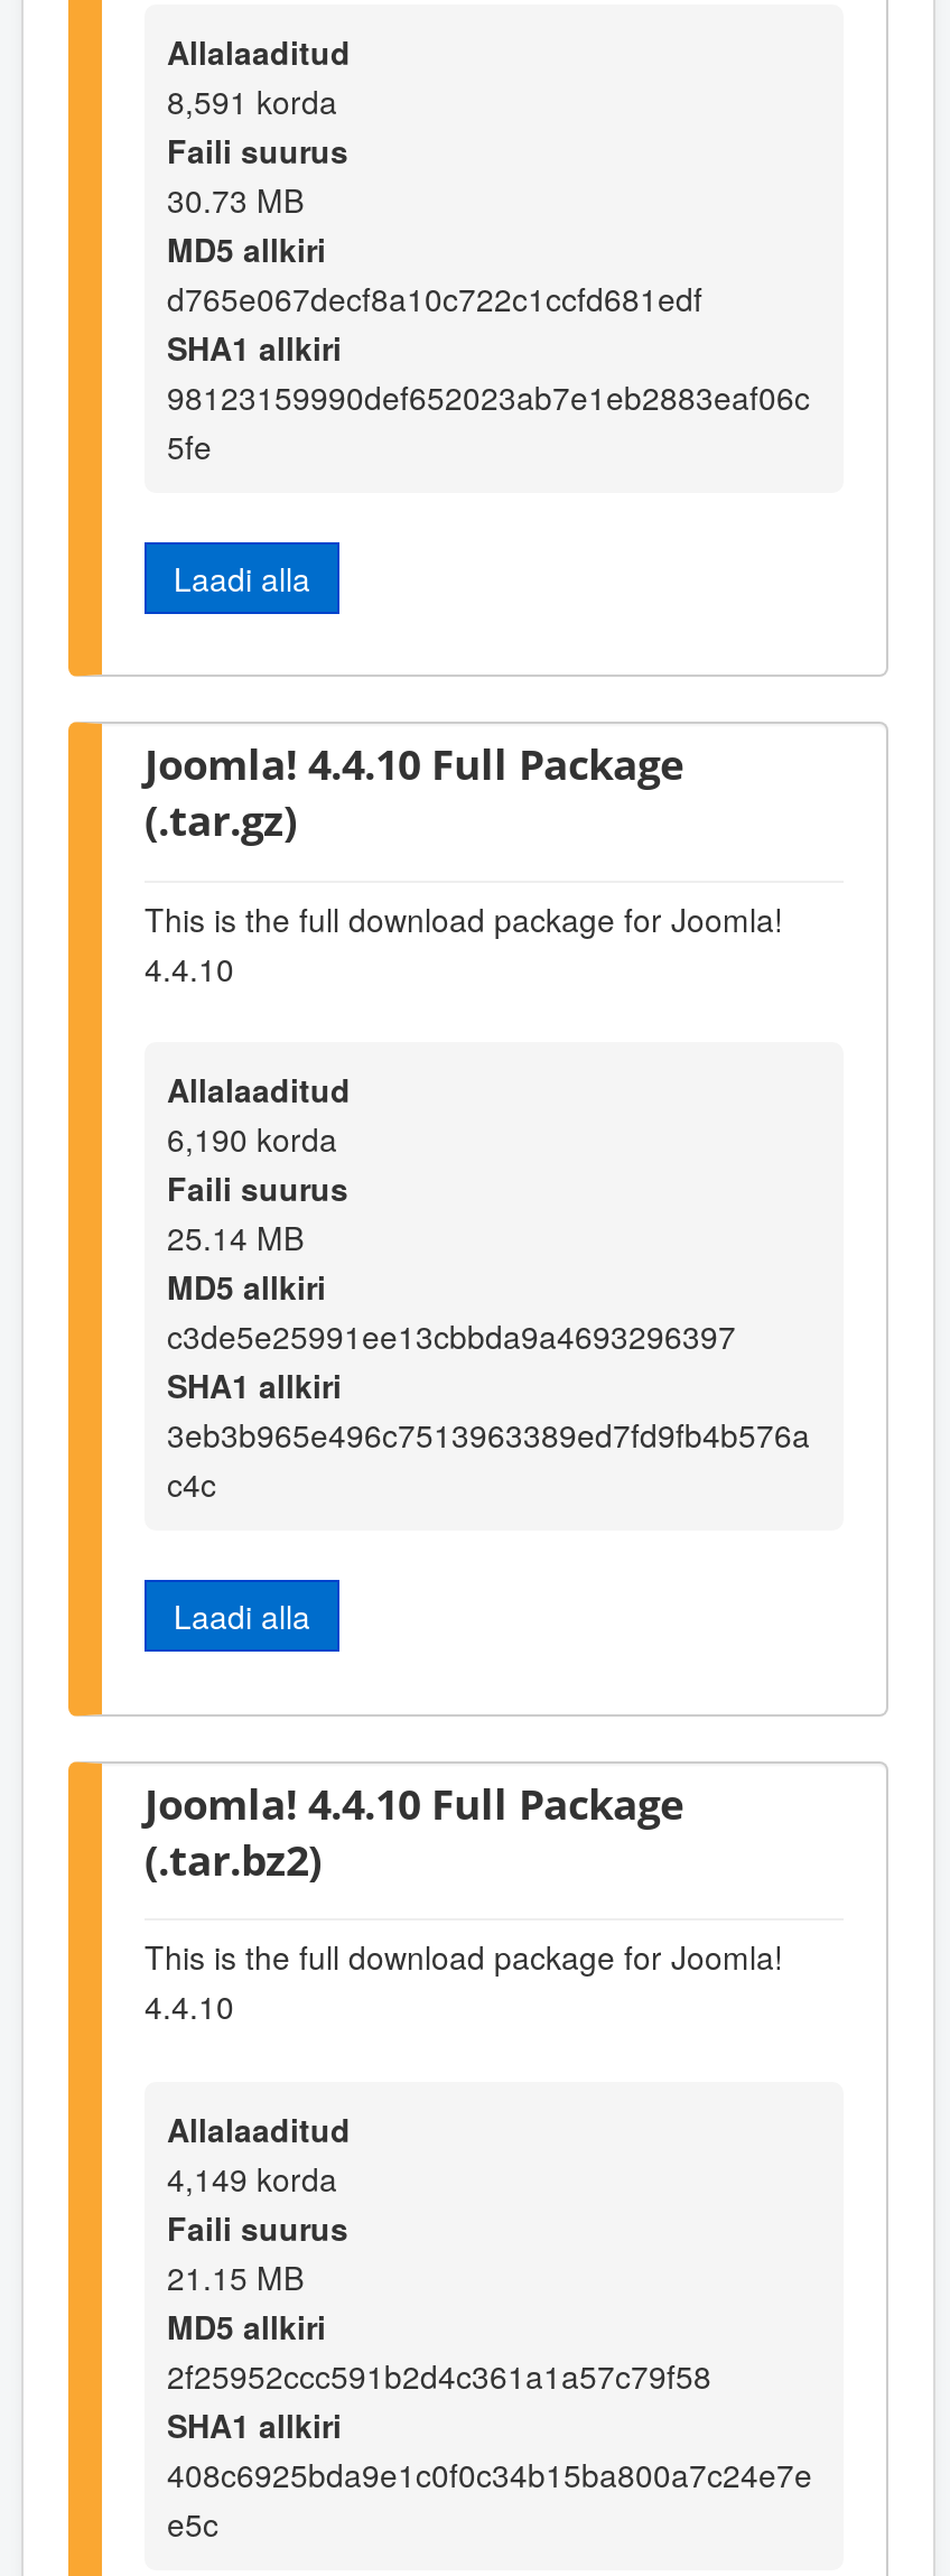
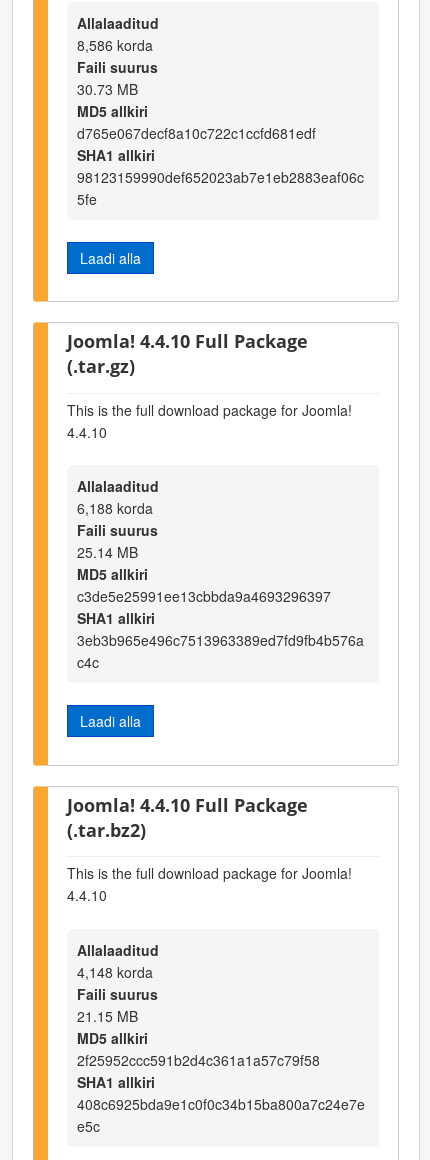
- 8,591 korda
+ 8,586 korda

- 6,190 korda
+ 6,188 korda

- 4,149 korda
+ 4,148 korda
